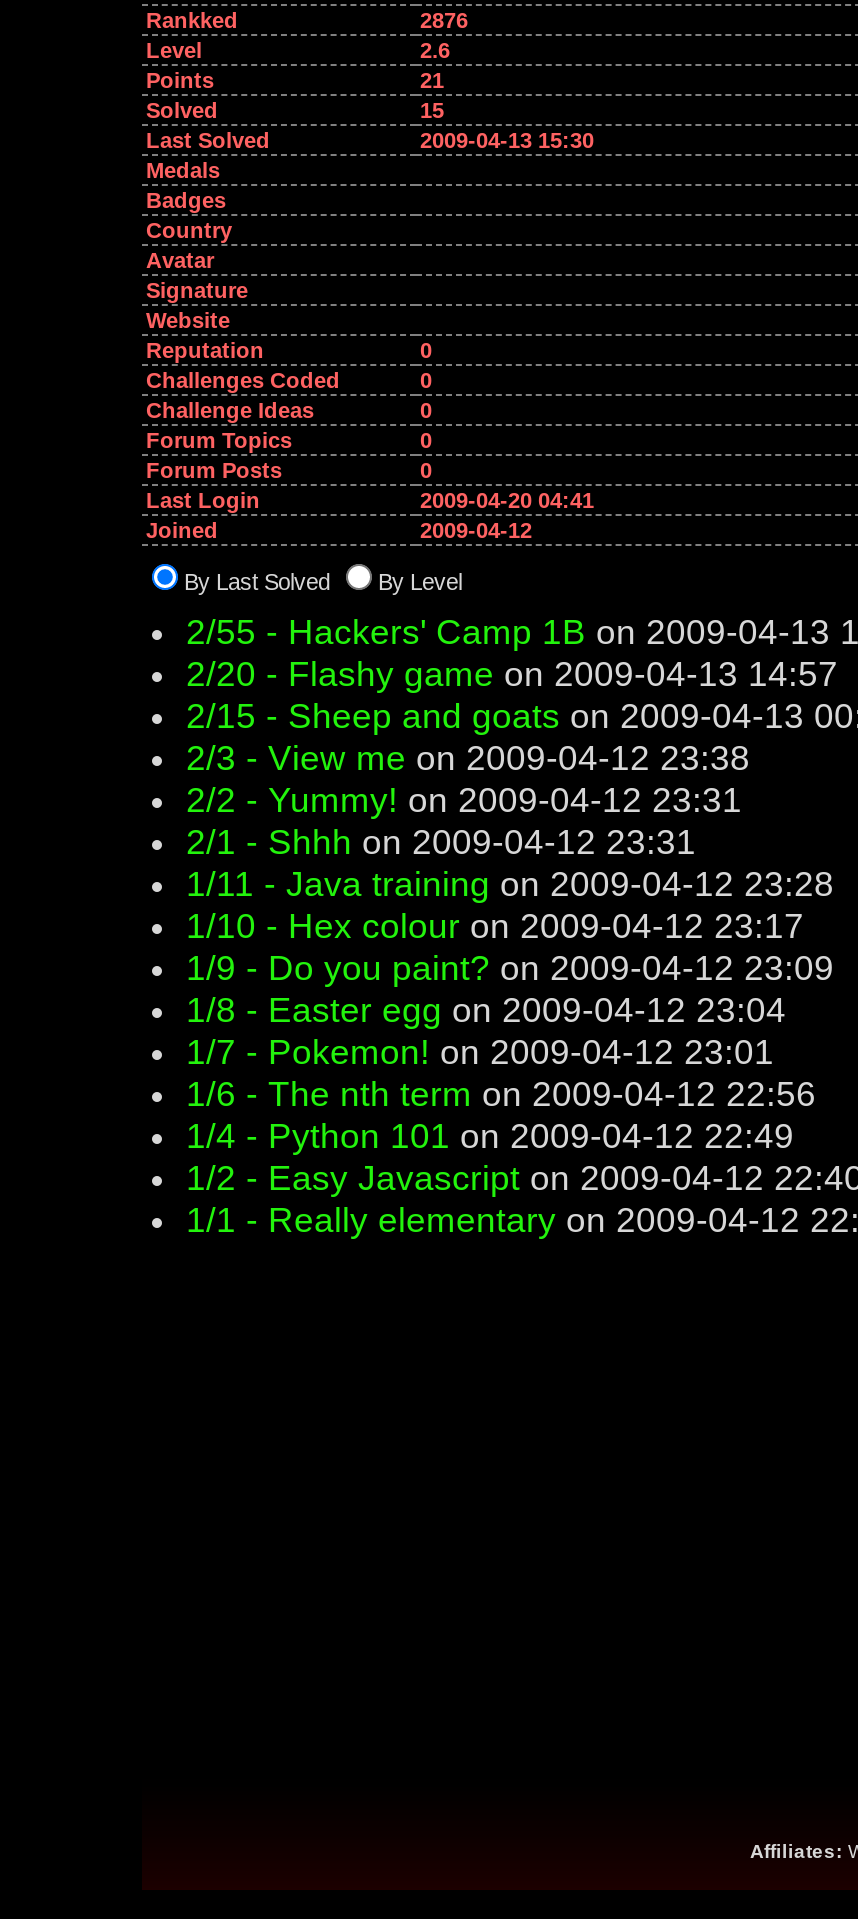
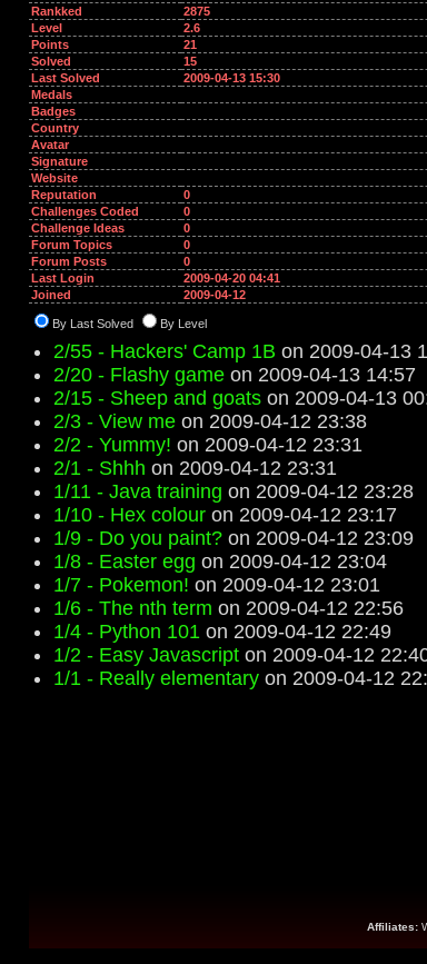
- 2876
+ 2875
